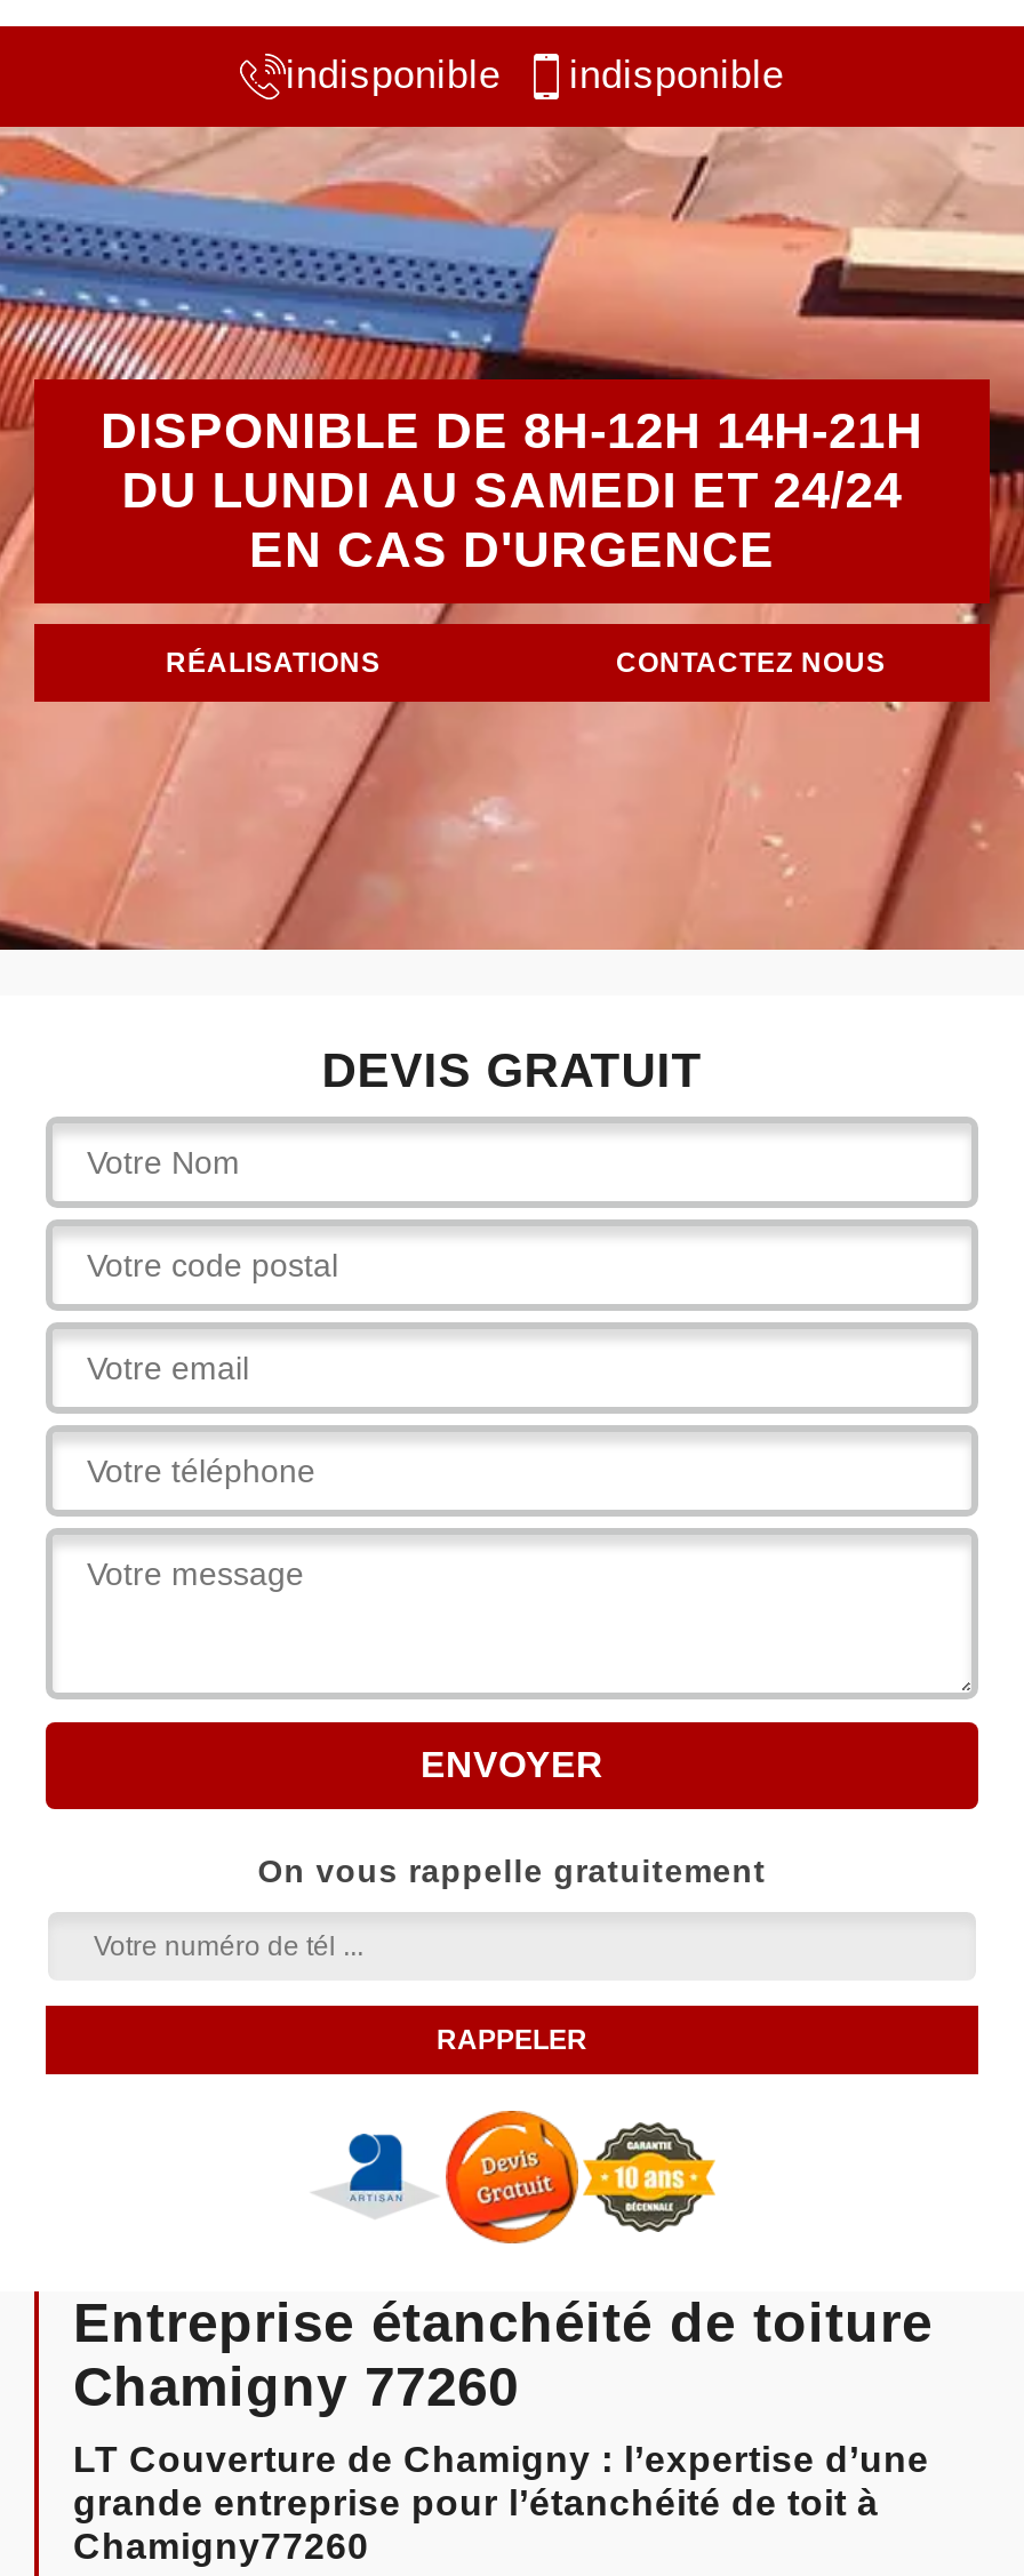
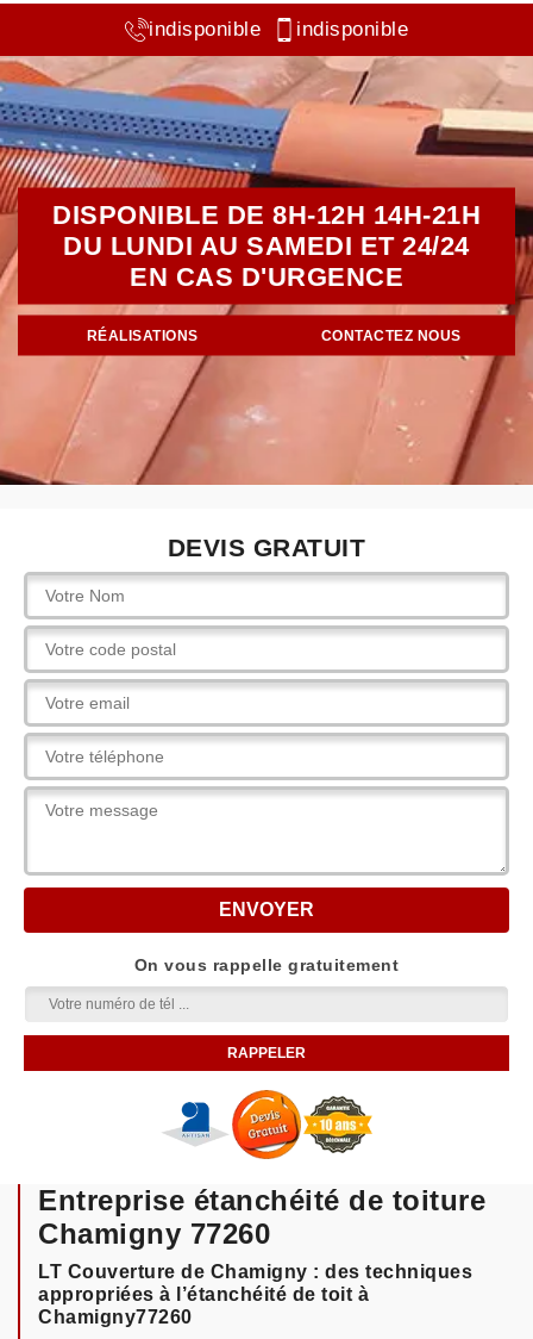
- LT Couverture de Chamigny : l’expertise d’une
- grande entreprise pour l’étanchéité de toit à
+ LT Couverture de Chamigny : des techniques
+ appropriées à l’étanchéité de toit à
